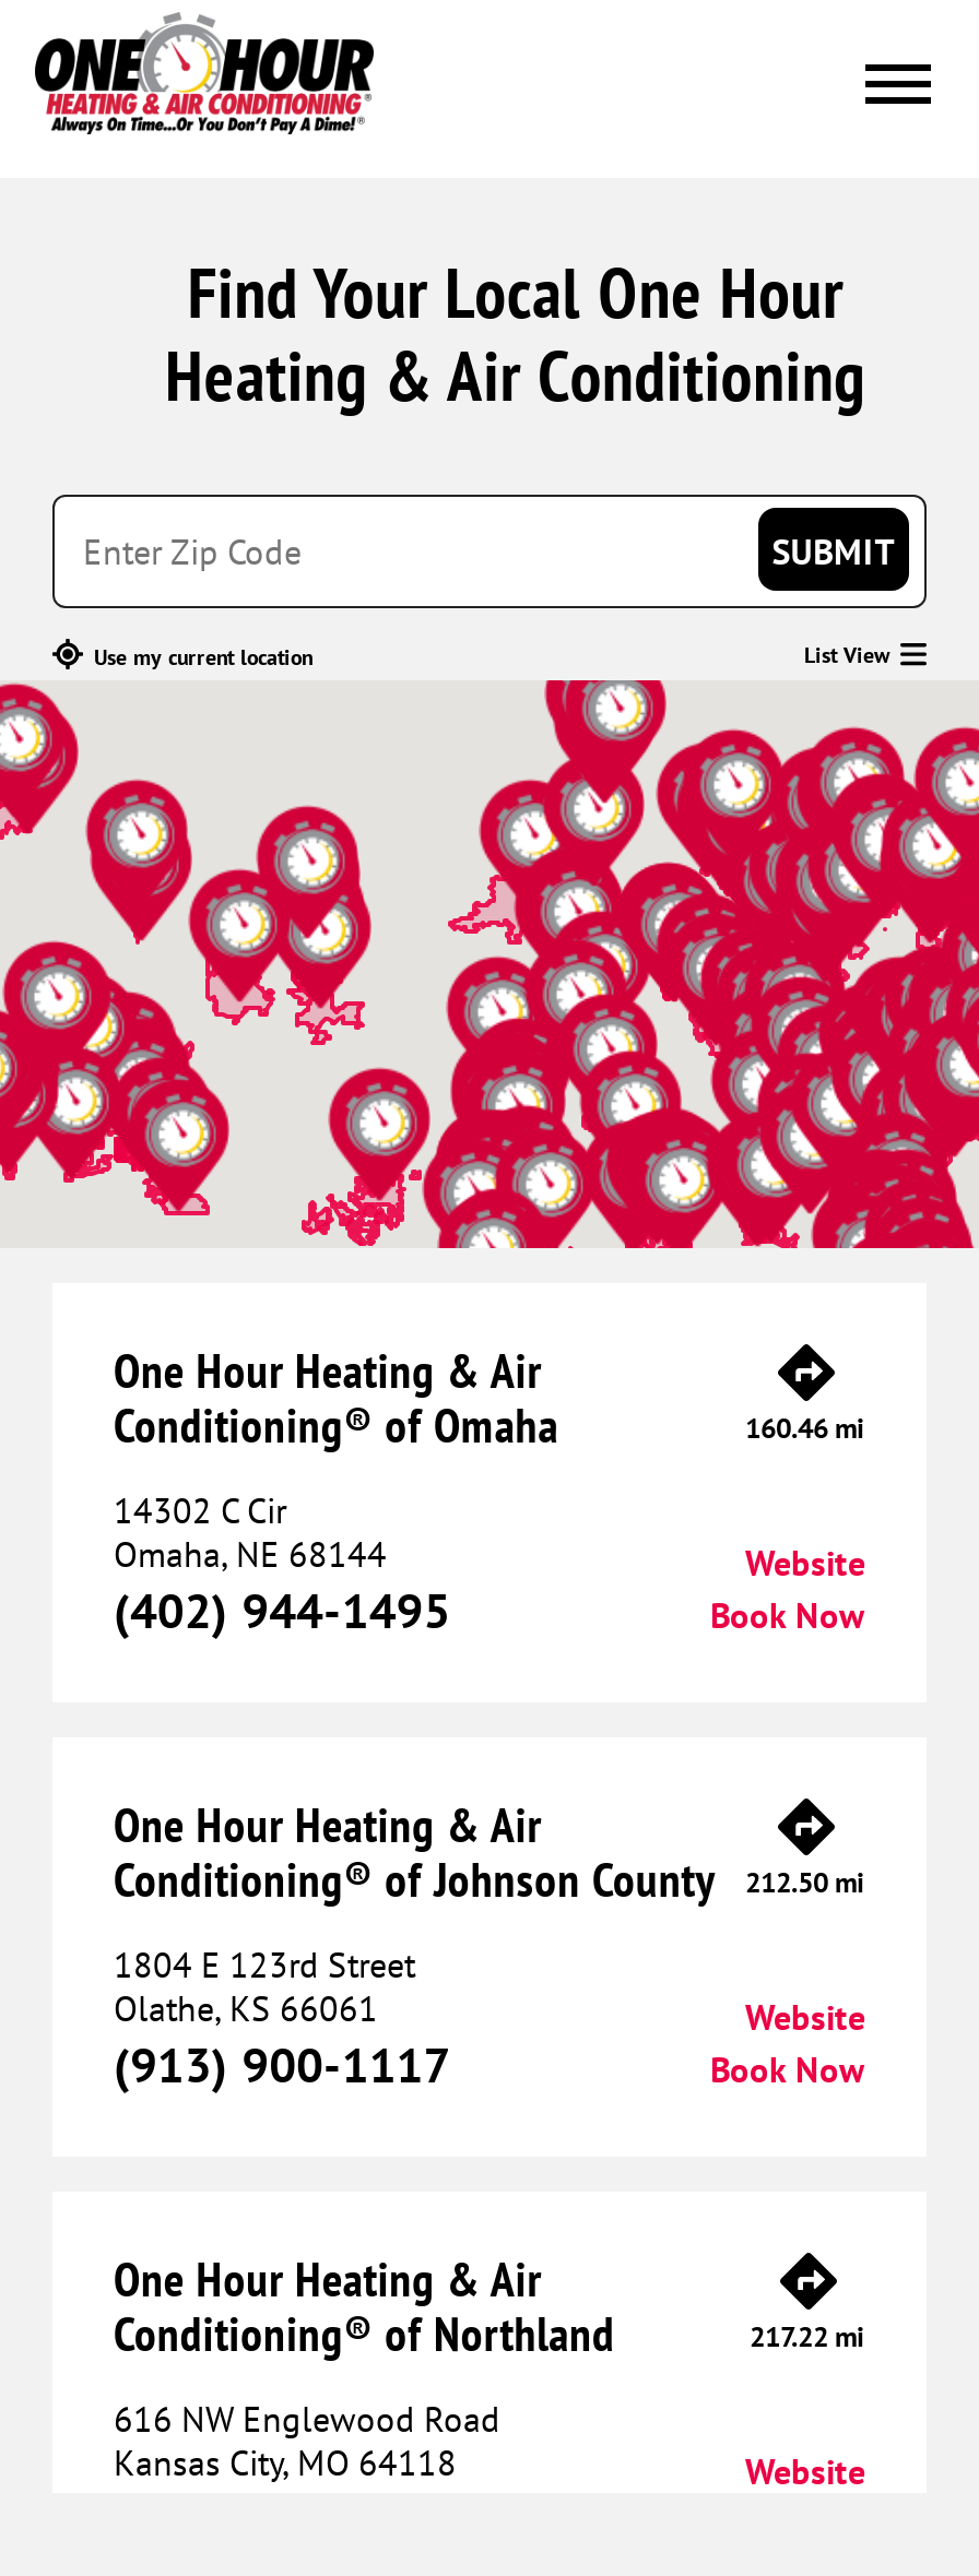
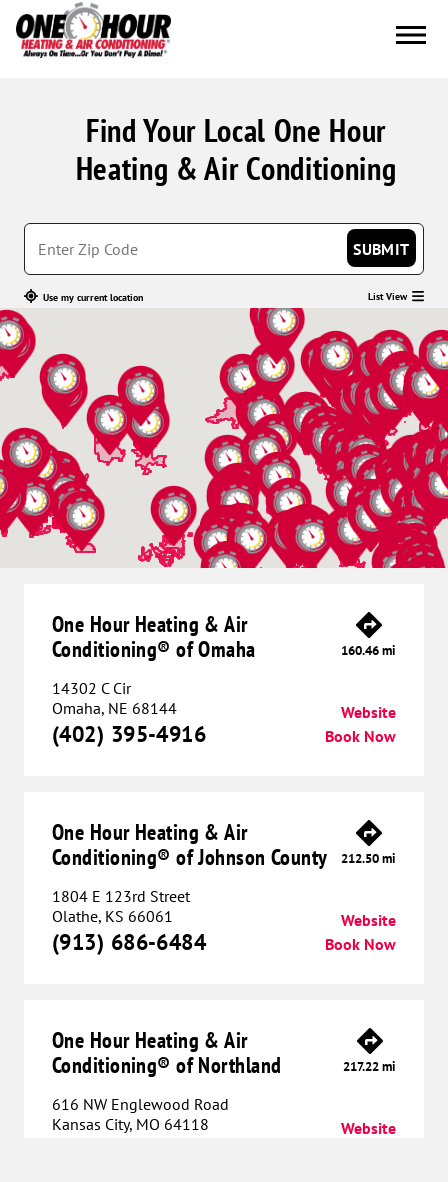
- (402) 944-1495
+ (402) 395-4916

- (913) 900-1117
+ (913) 686-6484
